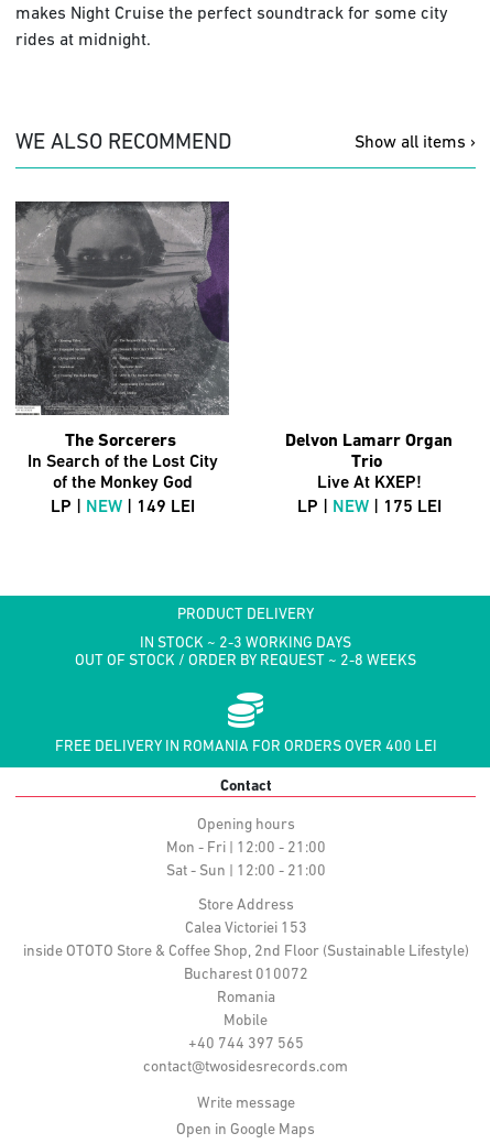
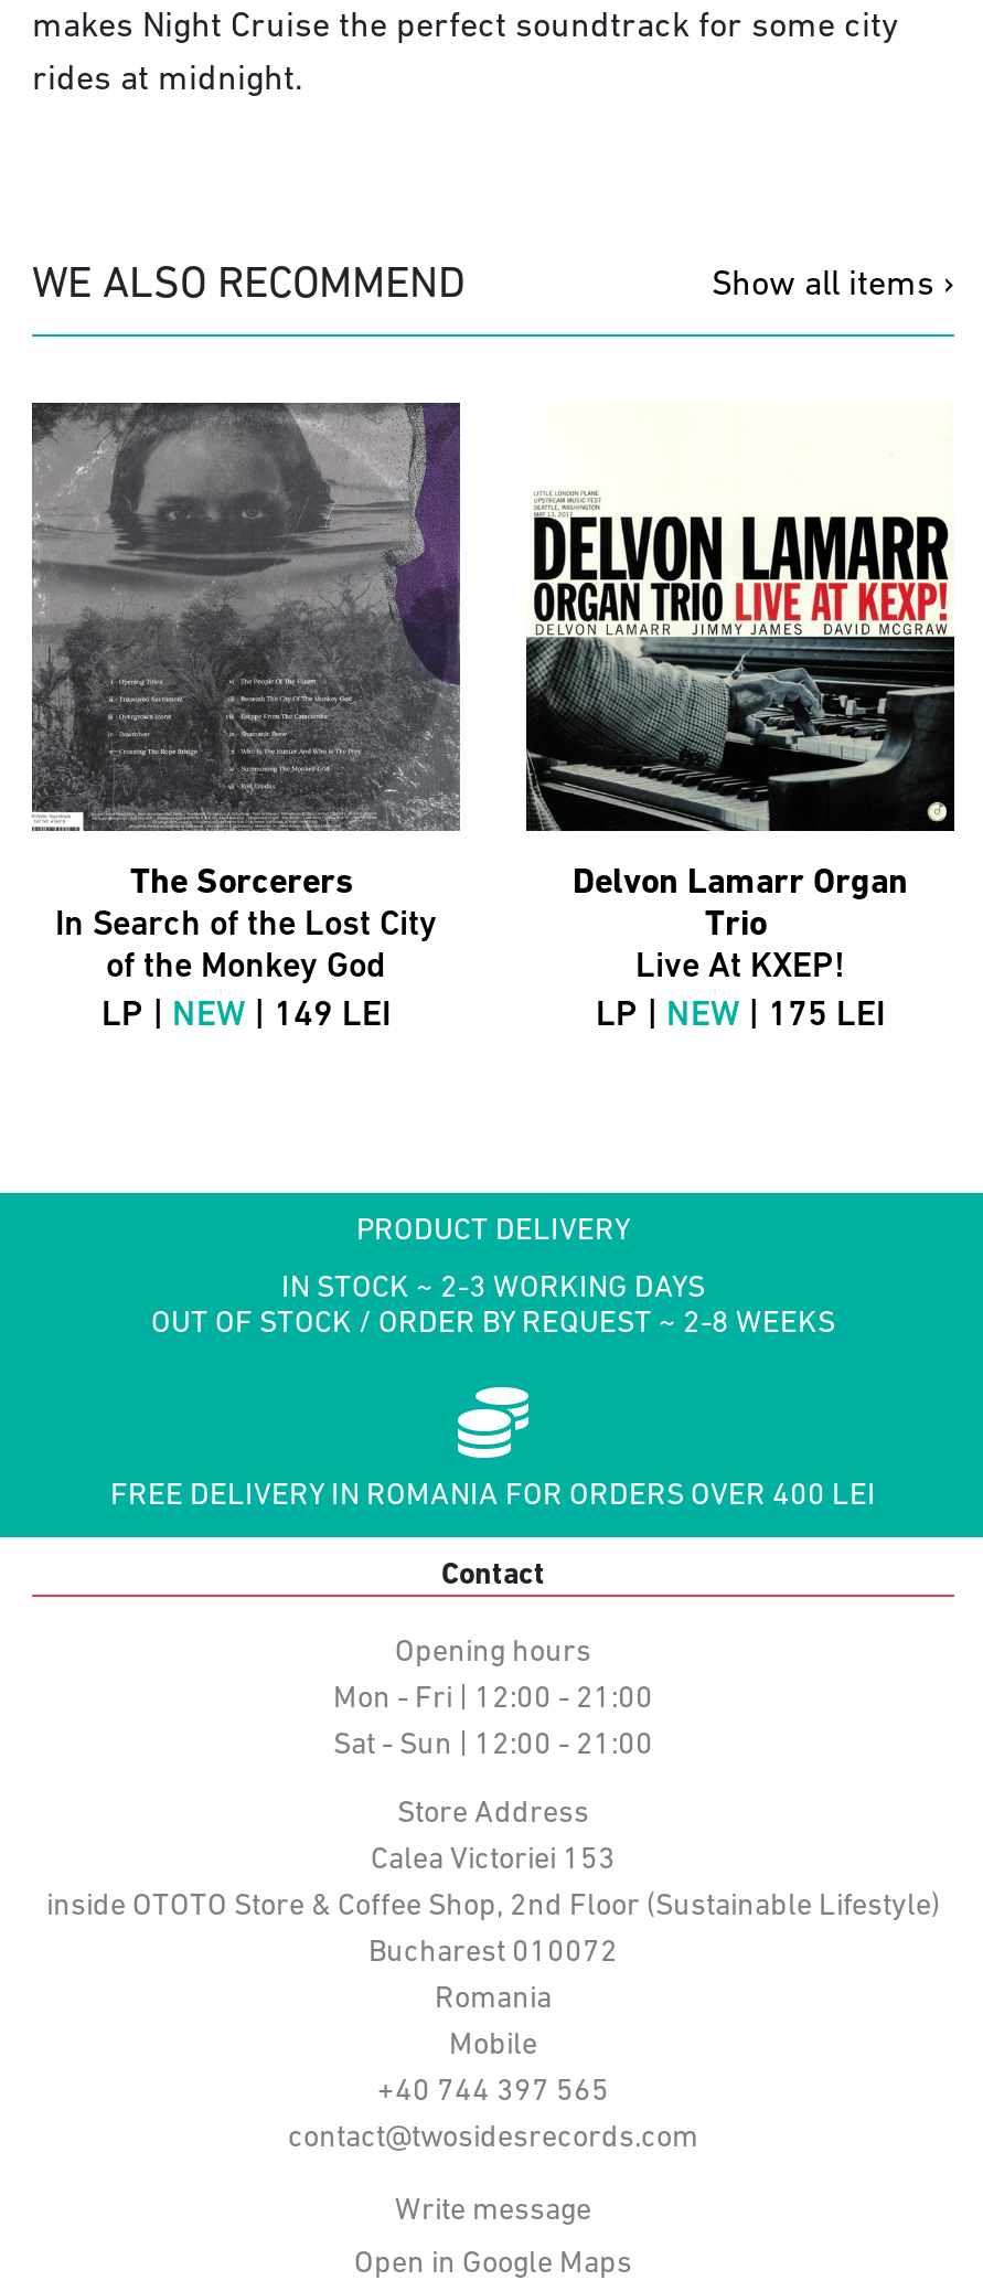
+ [image]
